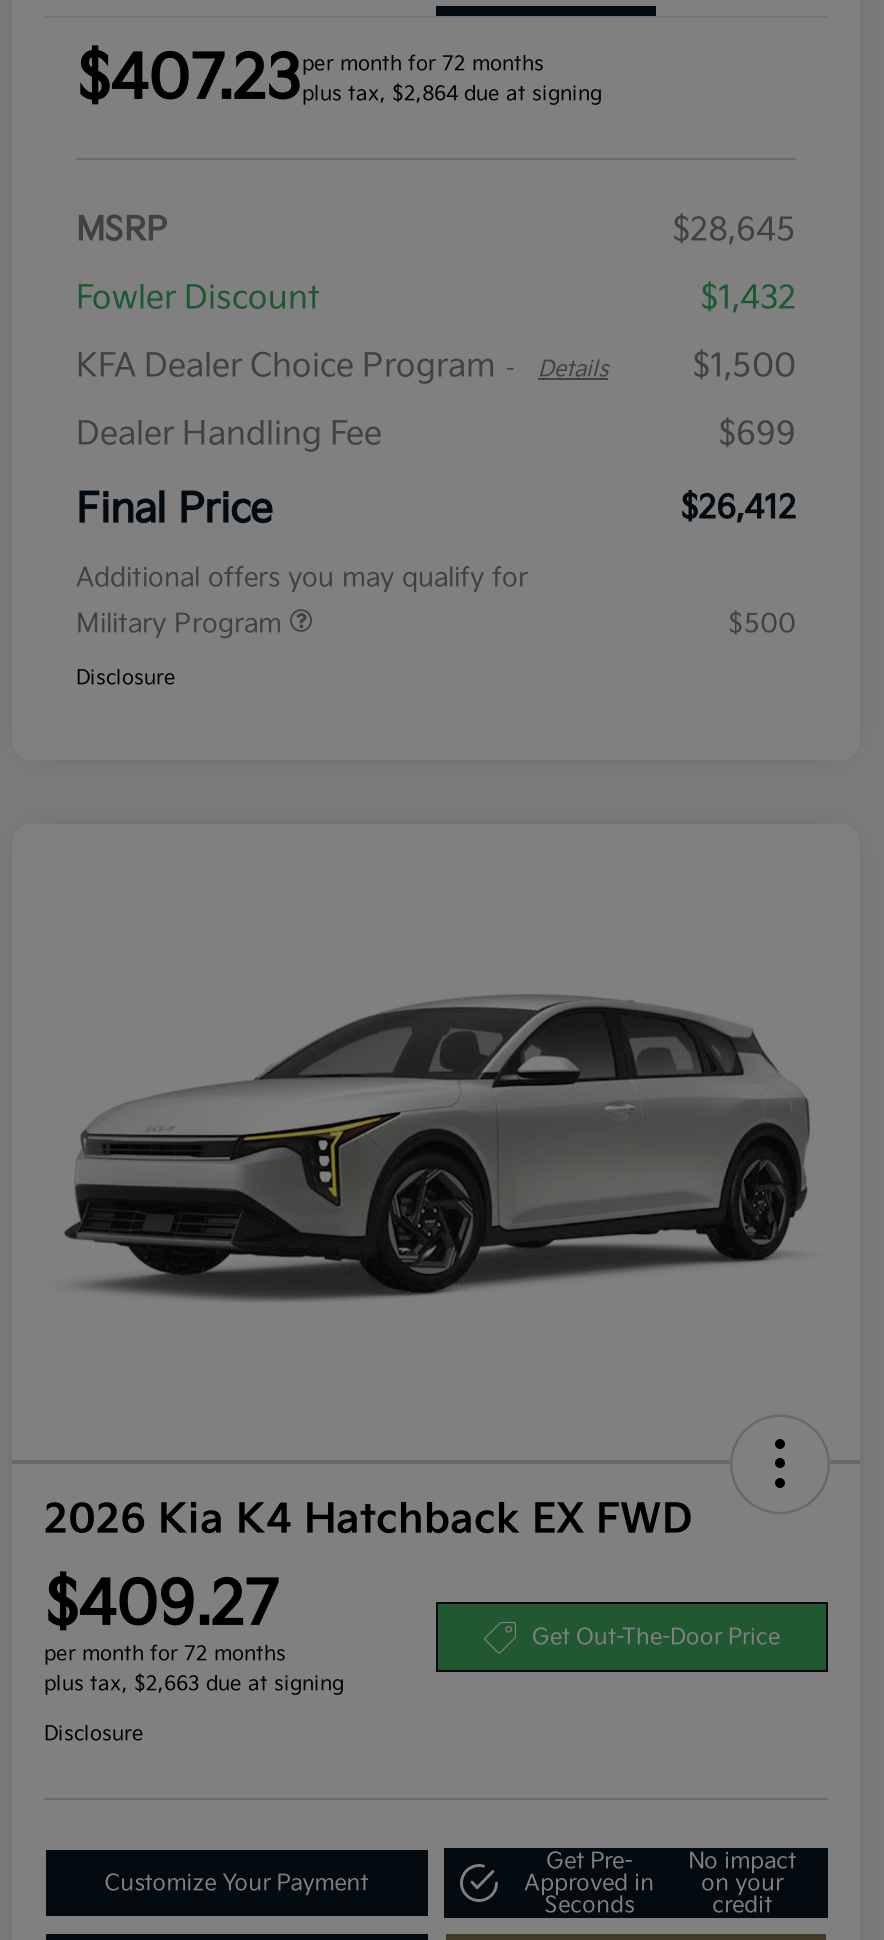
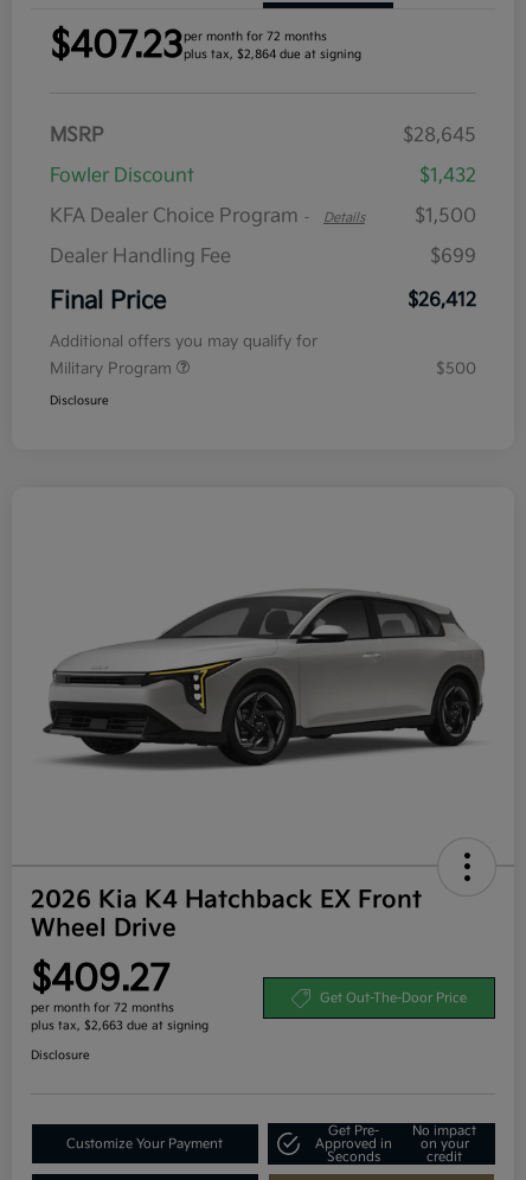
- 2026 Kia K4 Hatchback EX FWD
+ 2026 Kia K4 Hatchback EX Front
+ Wheel Drive
